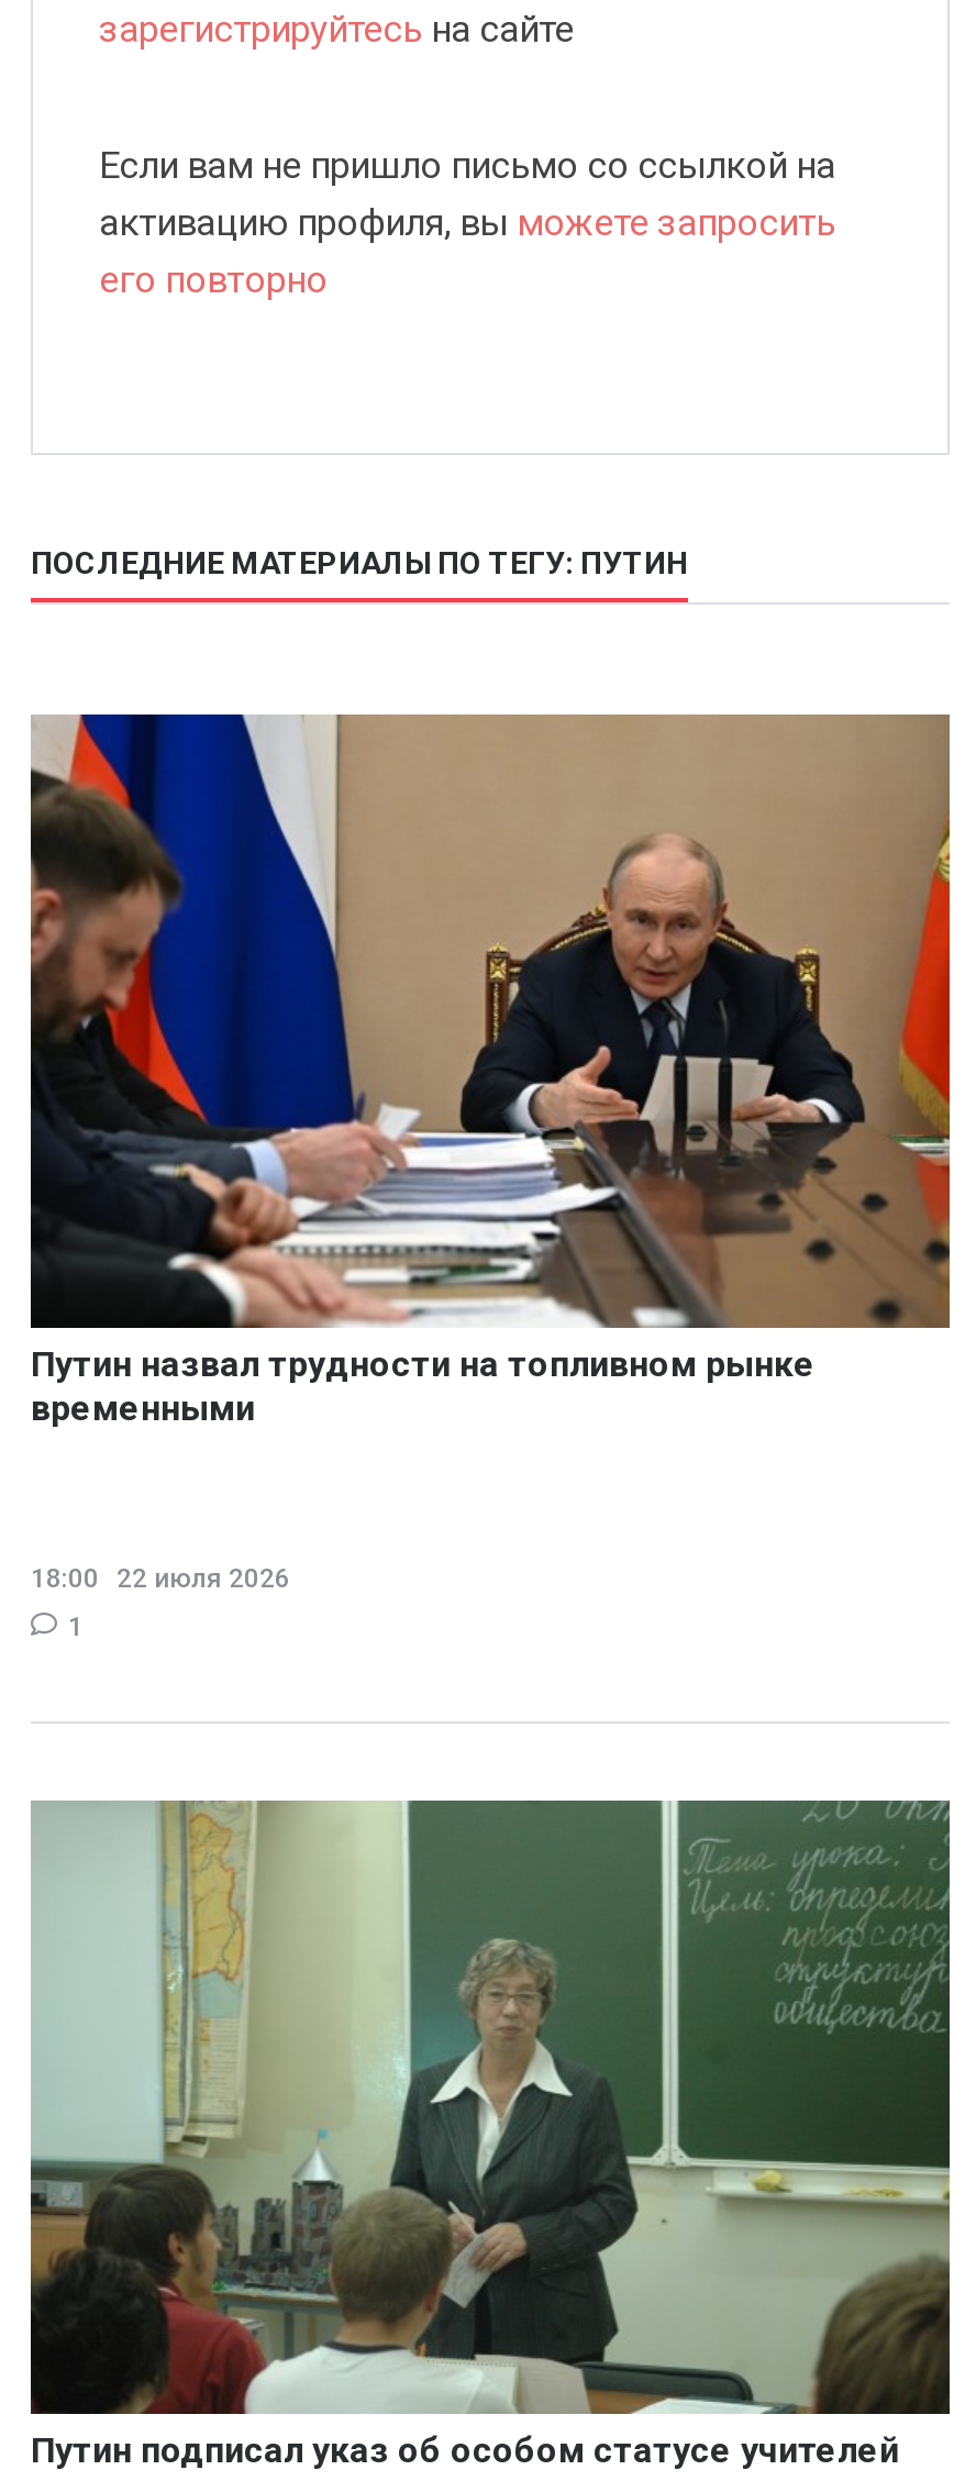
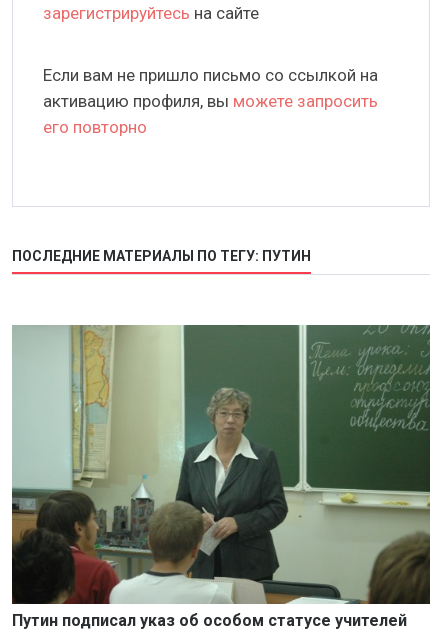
- [image]
- Путин назвал трудности на топливном рынке
- временными

- 18:00 22 июля 2026
- 1
